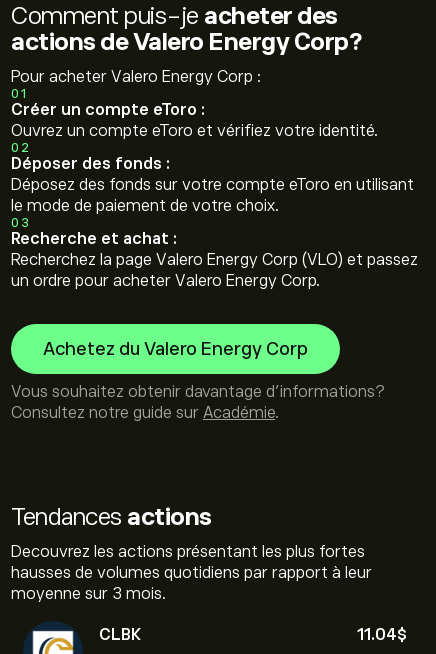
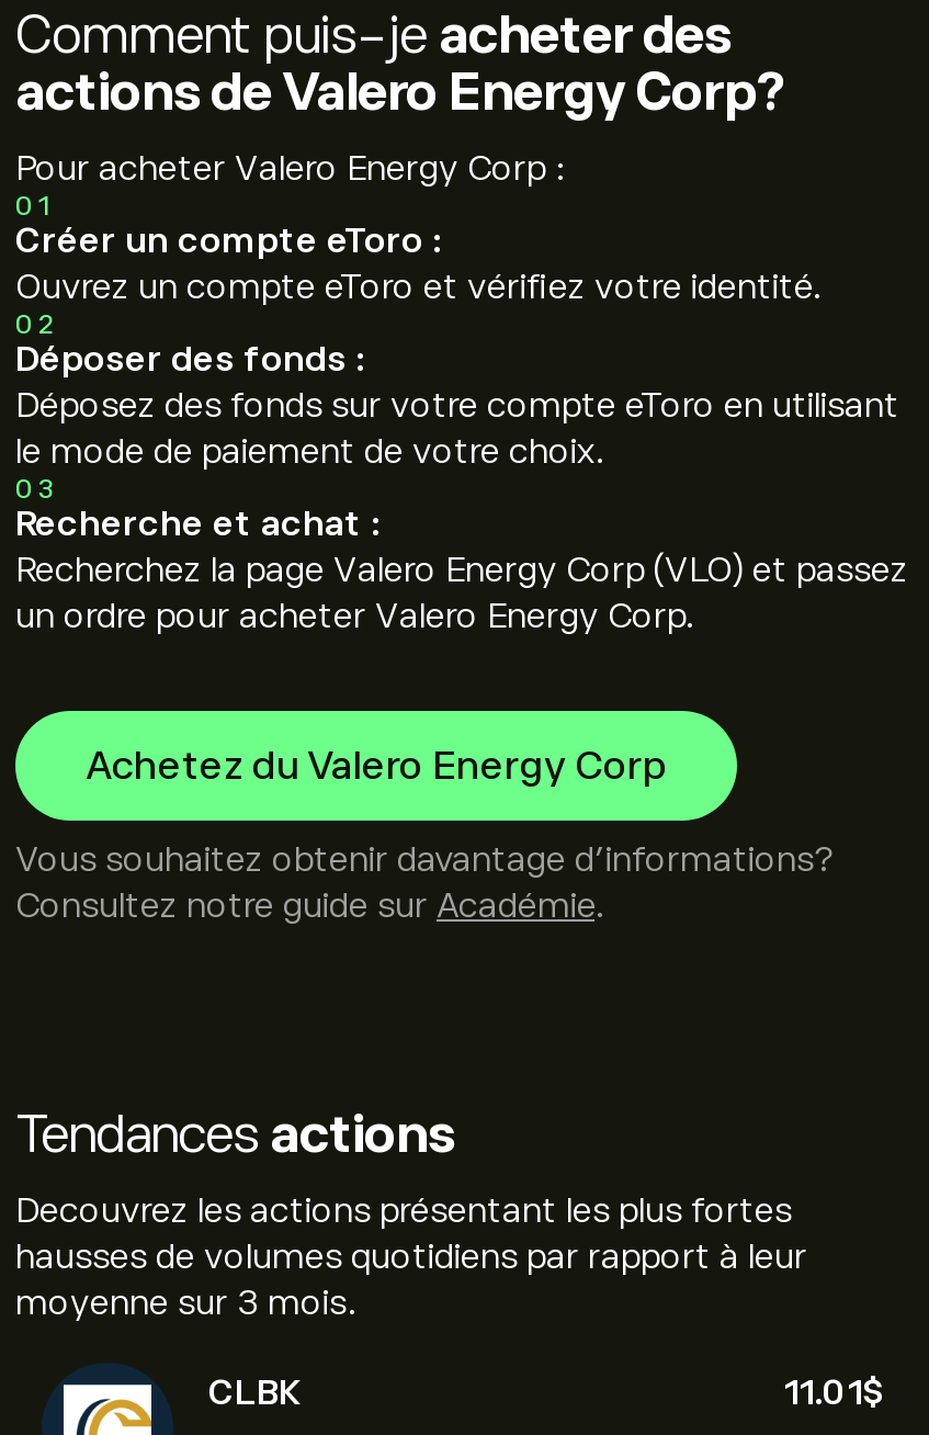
- 11.04$
+ 11.01$
